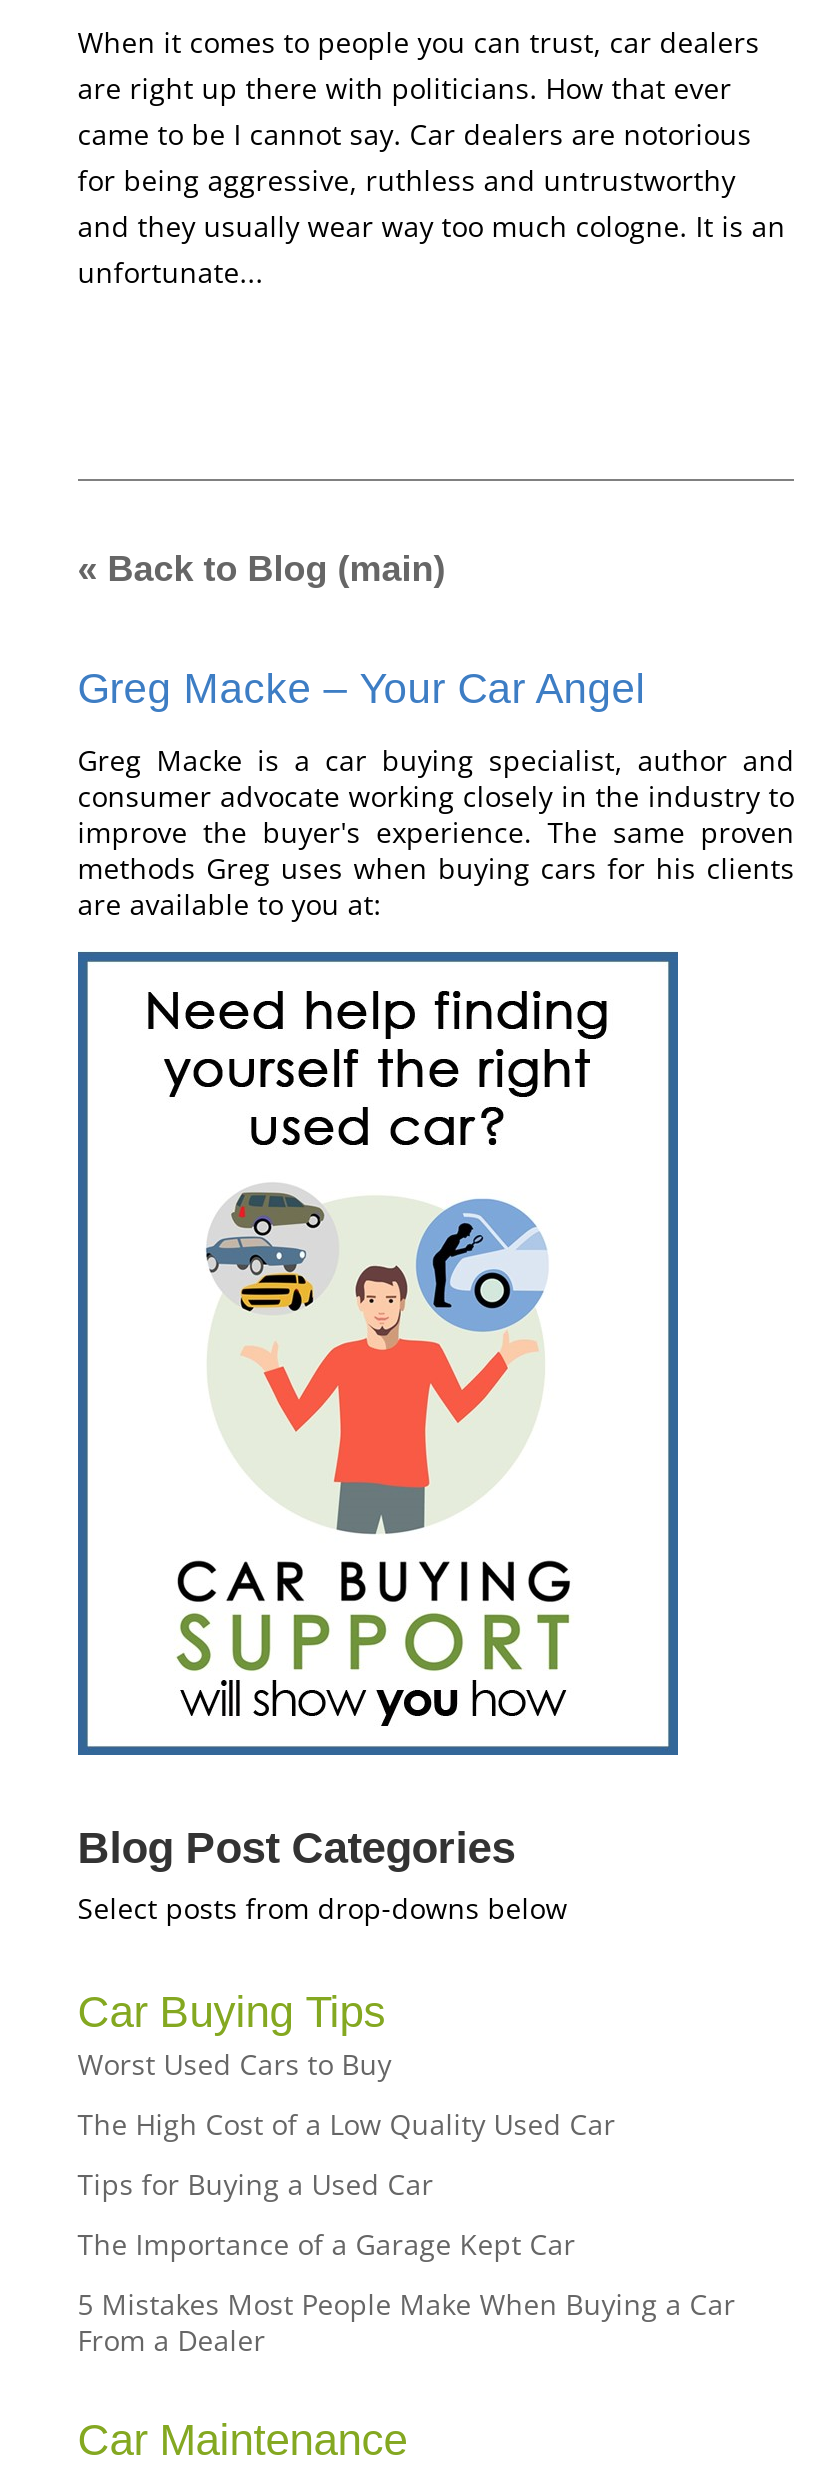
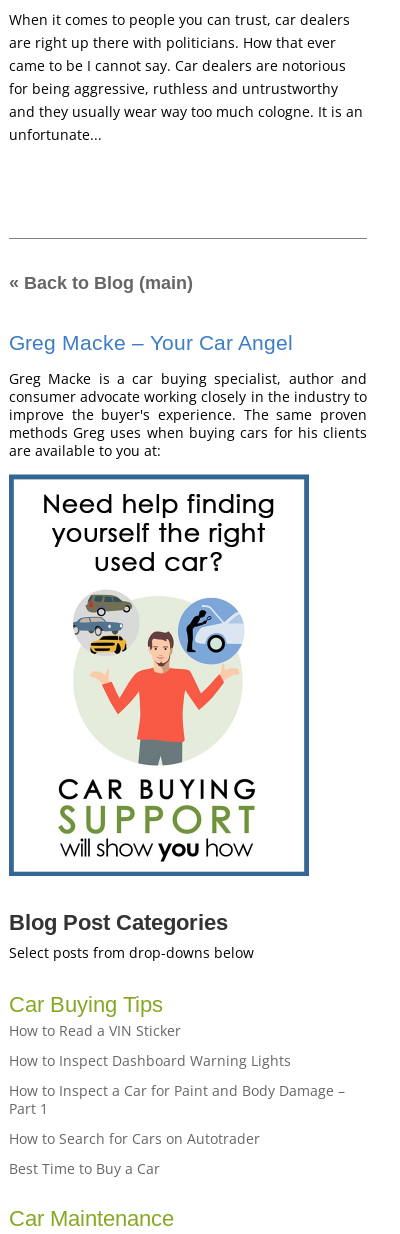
- Worst Used Cars to Buy
+ How to Read a VIN Sticker

- The High Cost of a Low Quality Used Car
+ How to Inspect Dashboard Warning Lights

- Tips for Buying a Used Car
+ How to Inspect a Car for Paint and Body Damage –
+ Part 1

- The Importance of a Garage Kept Car
+ How to Search for Cars on Autotrader

- 5 Mistakes Most People Make When Buying a Car
- From a Dealer
+ Best Time to Buy a Car
